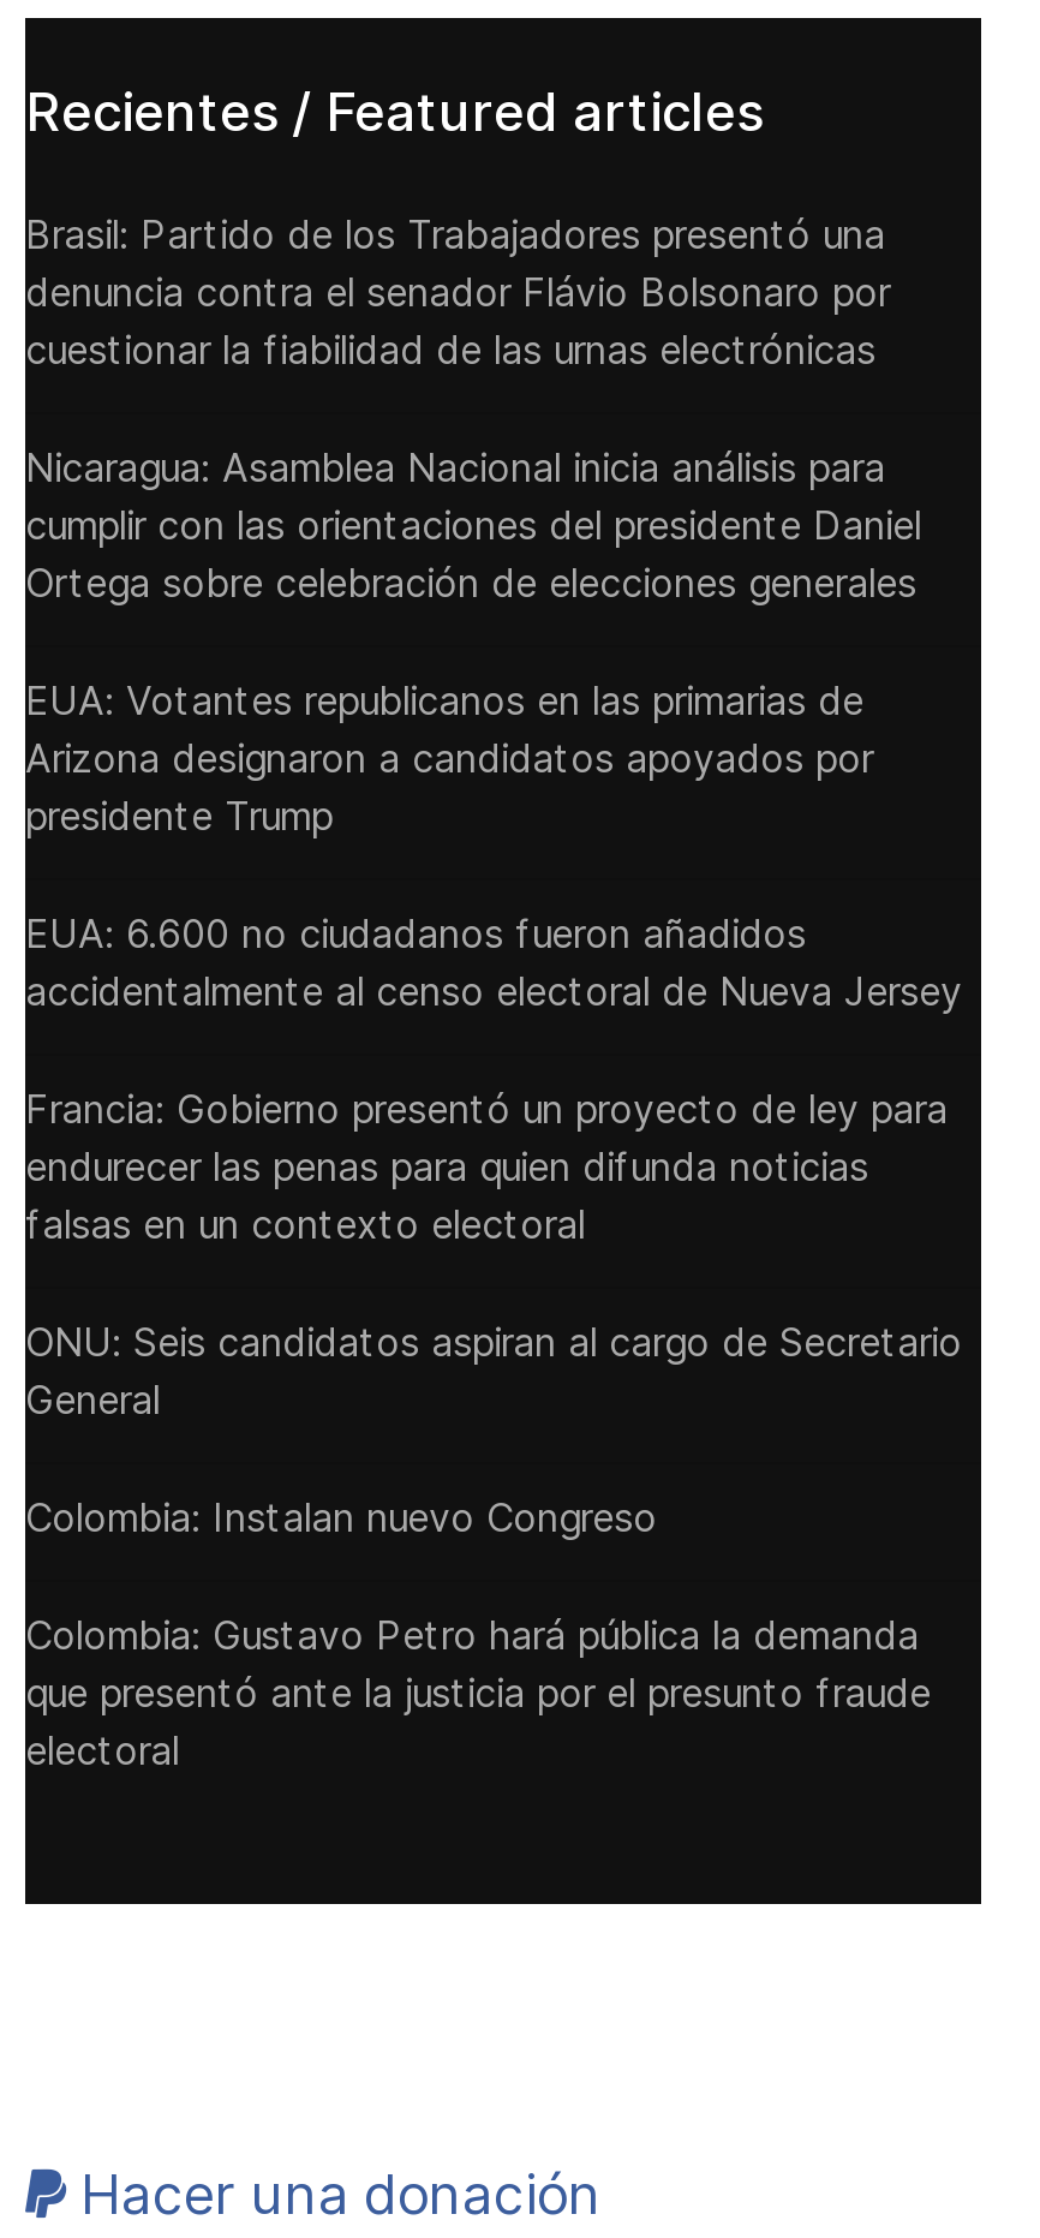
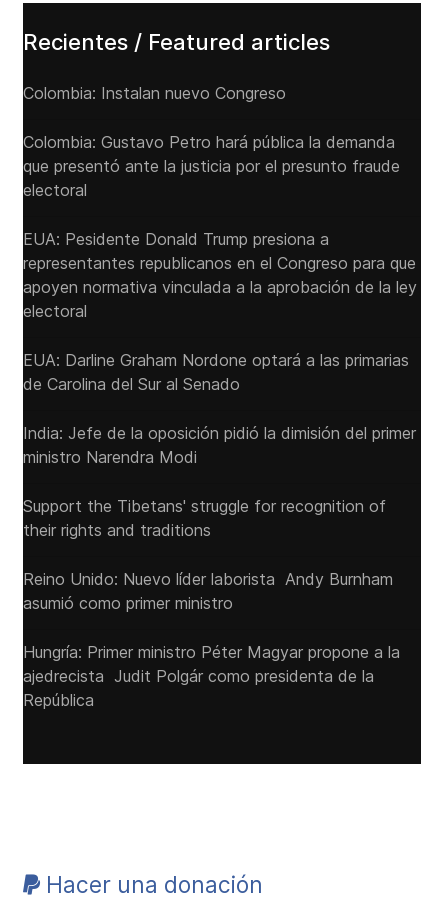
- Brasil: Partido de los Trabajadores presentó una
- denuncia contra el senador Flávio Bolsonaro por
- cuestionar la fiabilidad de las urnas electrónicas
- Nicaragua: Asamblea Nacional inicia análisis para
- cumplir con las orientaciones del presidente Daniel
- Ortega sobre celebración de elecciones generales
- EUA: Votantes republicanos en las primarias de
- Arizona designaron a candidatos apoyados por
- presidente Trump
- EUA: 6.600 no ciudadanos fueron añadidos
- accidentalmente al censo electoral de Nueva Jersey
- Francia: Gobierno presentó un proyecto de ley para
- endurecer las penas para quien difunda noticias
- falsas en un contexto electoral
- ONU: Seis candidatos aspiran al cargo de Secretario
- General

moved up: Colombia: Instalan nuevo Congreso | Colombia: Gustavo Petro hará pública la demanda | que presentó ante la justicia por el presunto fraude | electoral

+ EUA: Pesidente Donald Trump presiona a
+ representantes republicanos en el Congreso para que
+ apoyen normativa vinculada a la aprobación de la ley
+ electoral
+ EUA: Darline Graham Nordone optará a las primarias
+ de Carolina del Sur al Senado
+ India: Jefe de la oposición pidió la dimisión del primer
+ ministro Narendra Modi
+ Support the Tibetans' struggle for recognition of
+ their rights and traditions
+ Reino Unido: Nuevo líder laborista Andy Burnham
+ asumió como primer ministro
+ Hungría: Primer ministro Péter Magyar propone a la
+ ajedrecista Judit Polgár como presidenta de la
+ República
